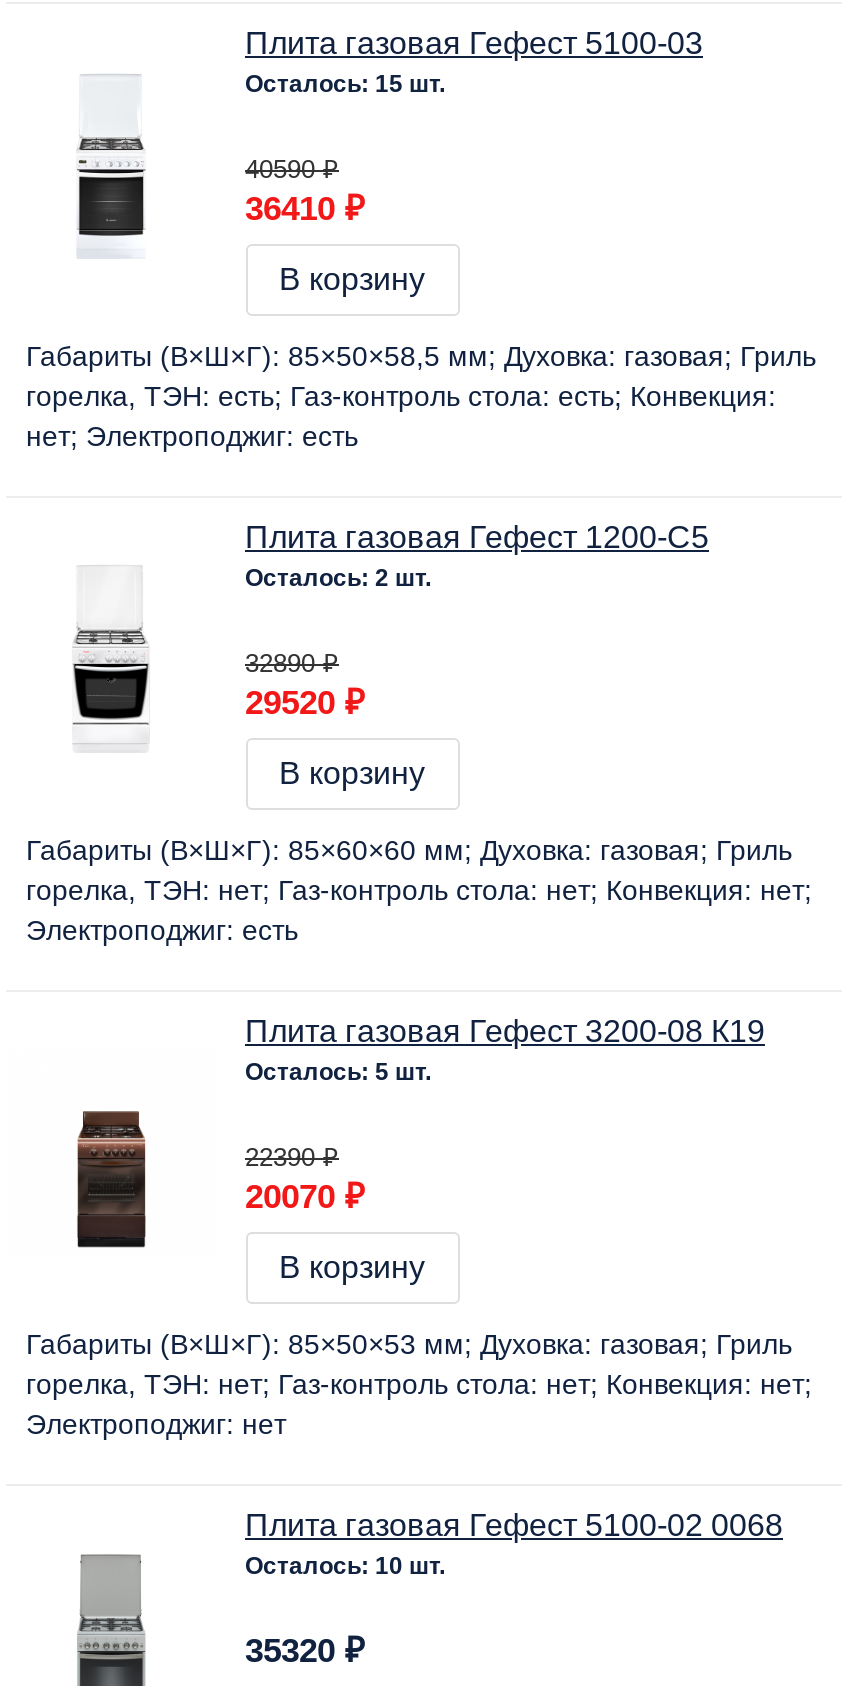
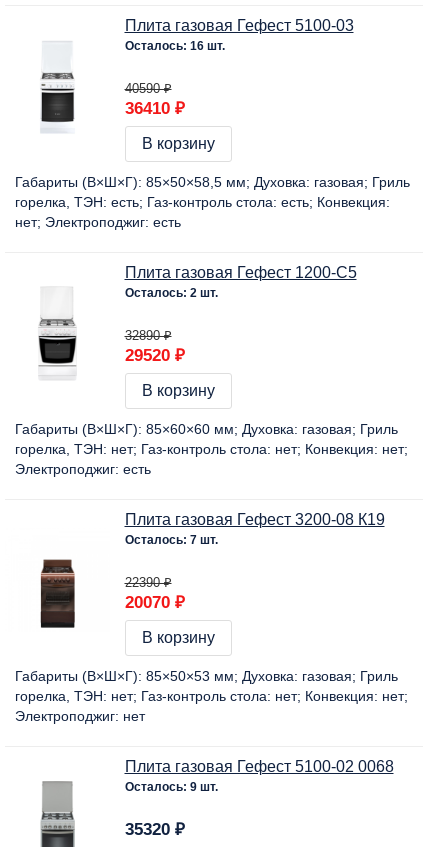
- Осталось: 15 шт.
+ Осталось: 16 шт.

- Осталось: 5 шт.
+ Осталось: 7 шт.

- Осталось: 10 шт.
+ Осталось: 9 шт.
